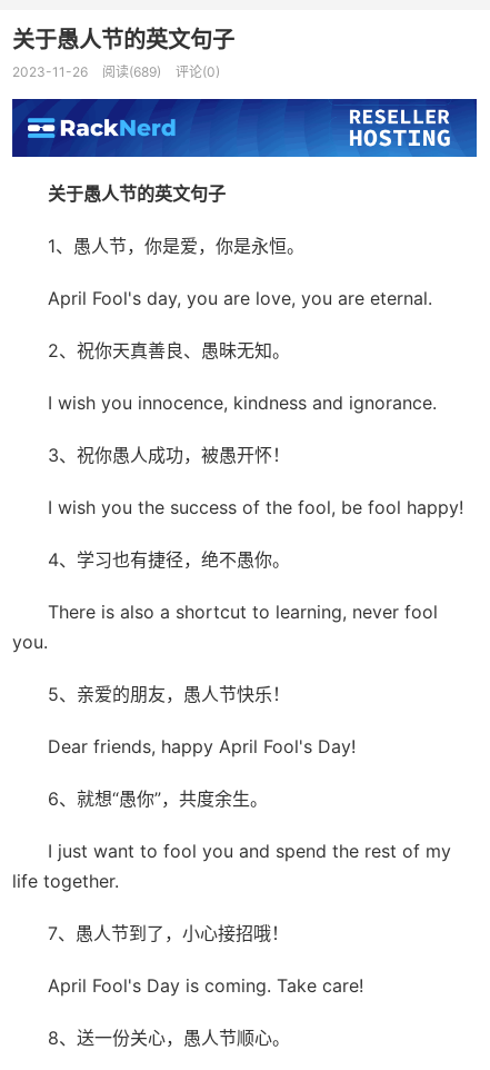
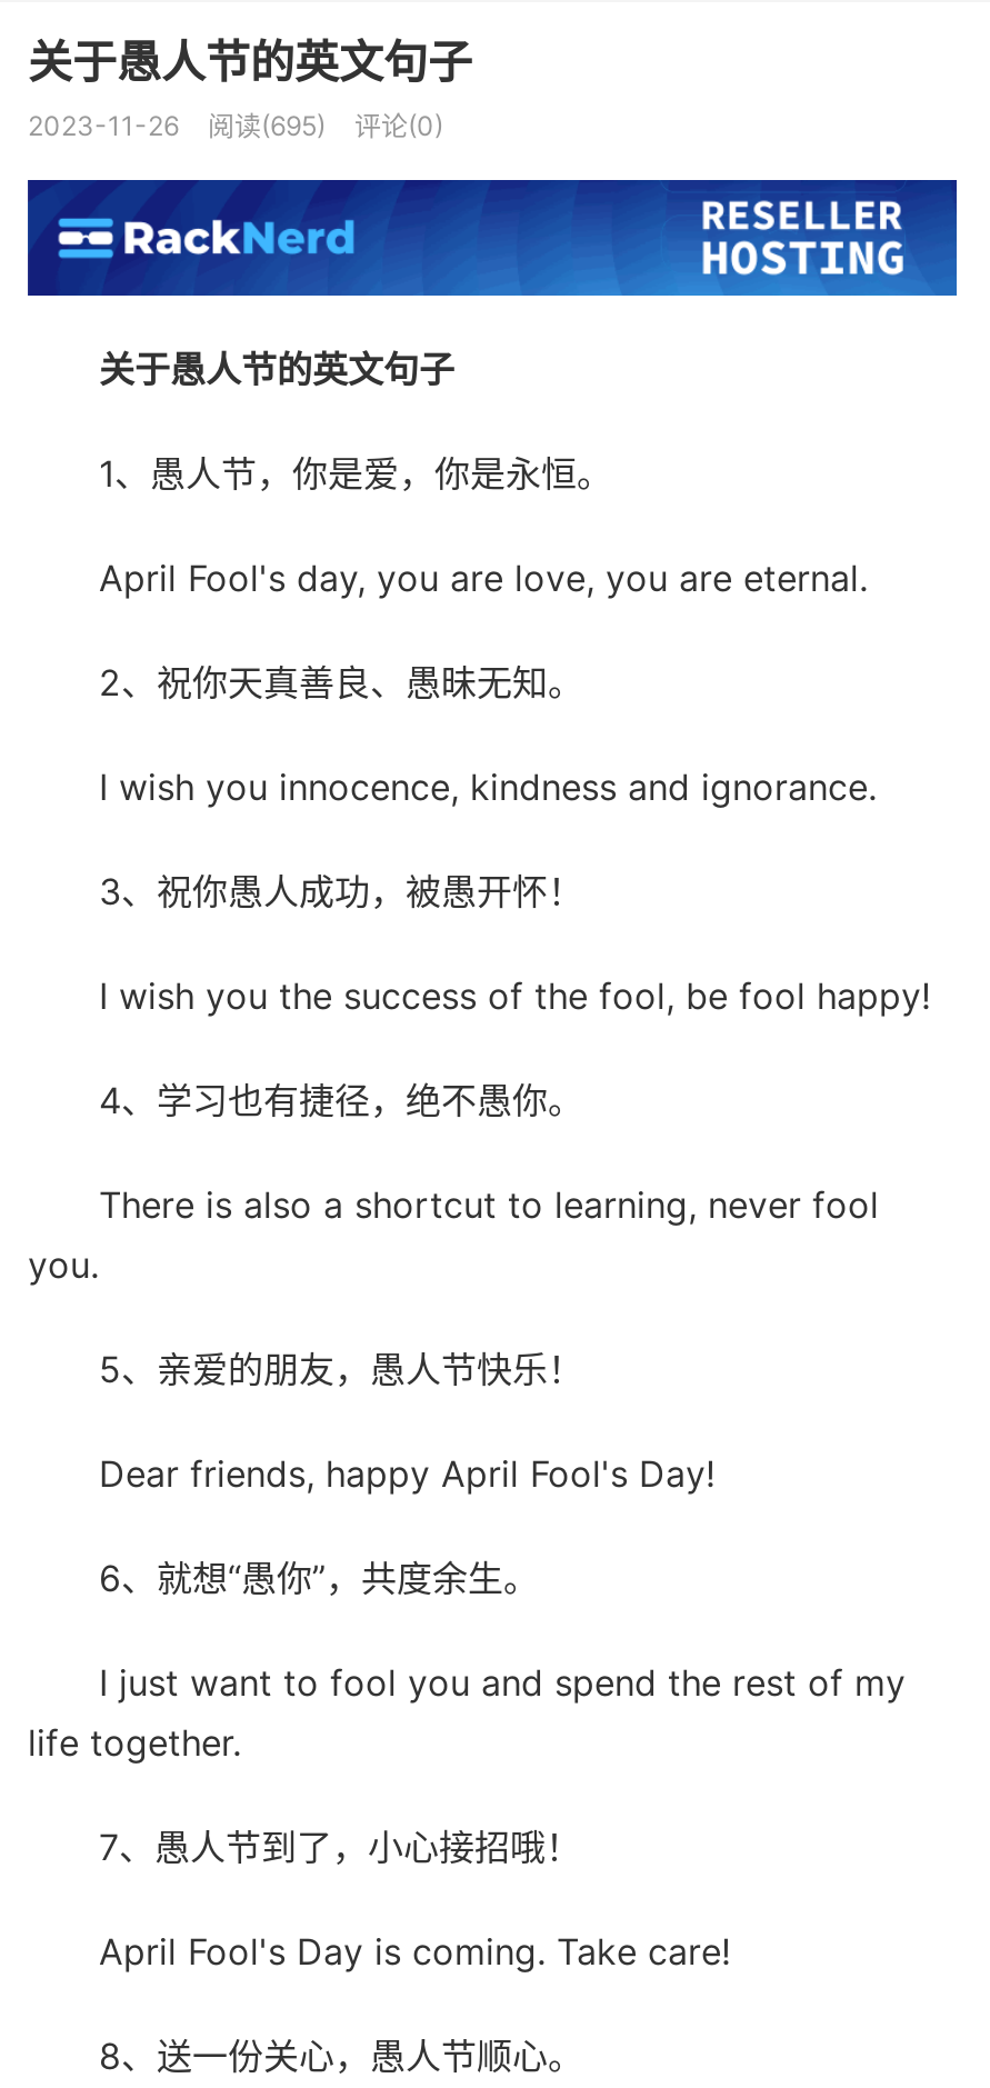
- 2023-11-26 阅读(689) 评论(0)
+ 2023-11-26 阅读(695) 评论(0)
